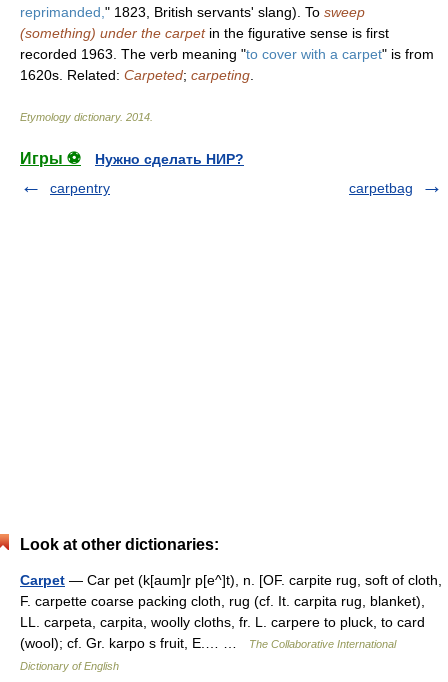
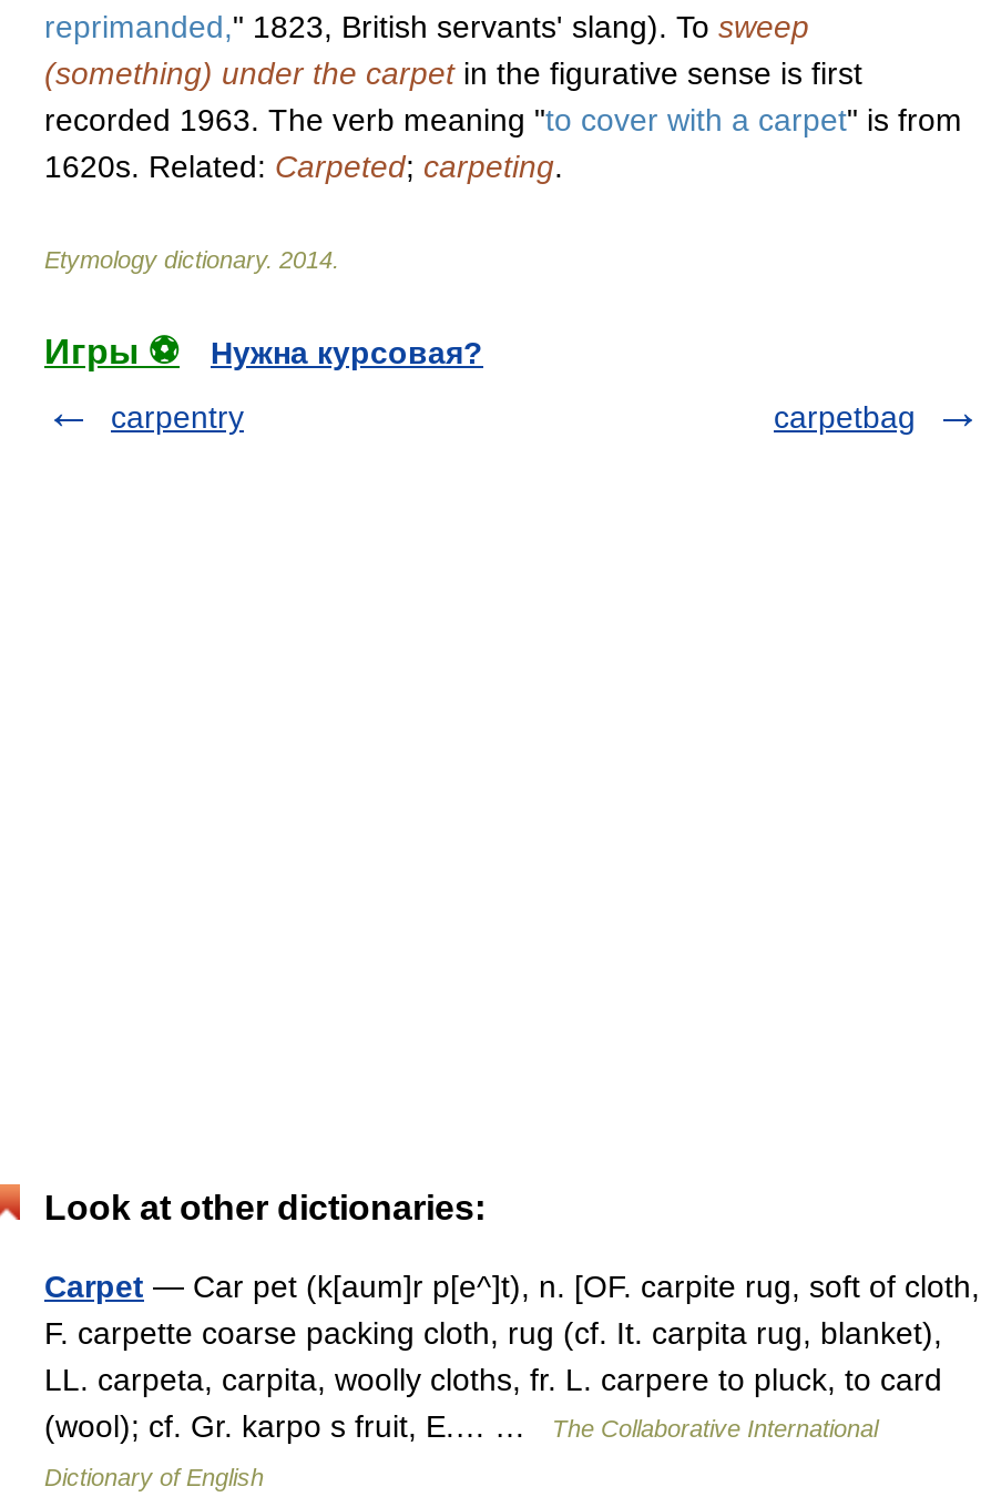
- Нужно сделать НИР?
+ Нужна курсовая?
